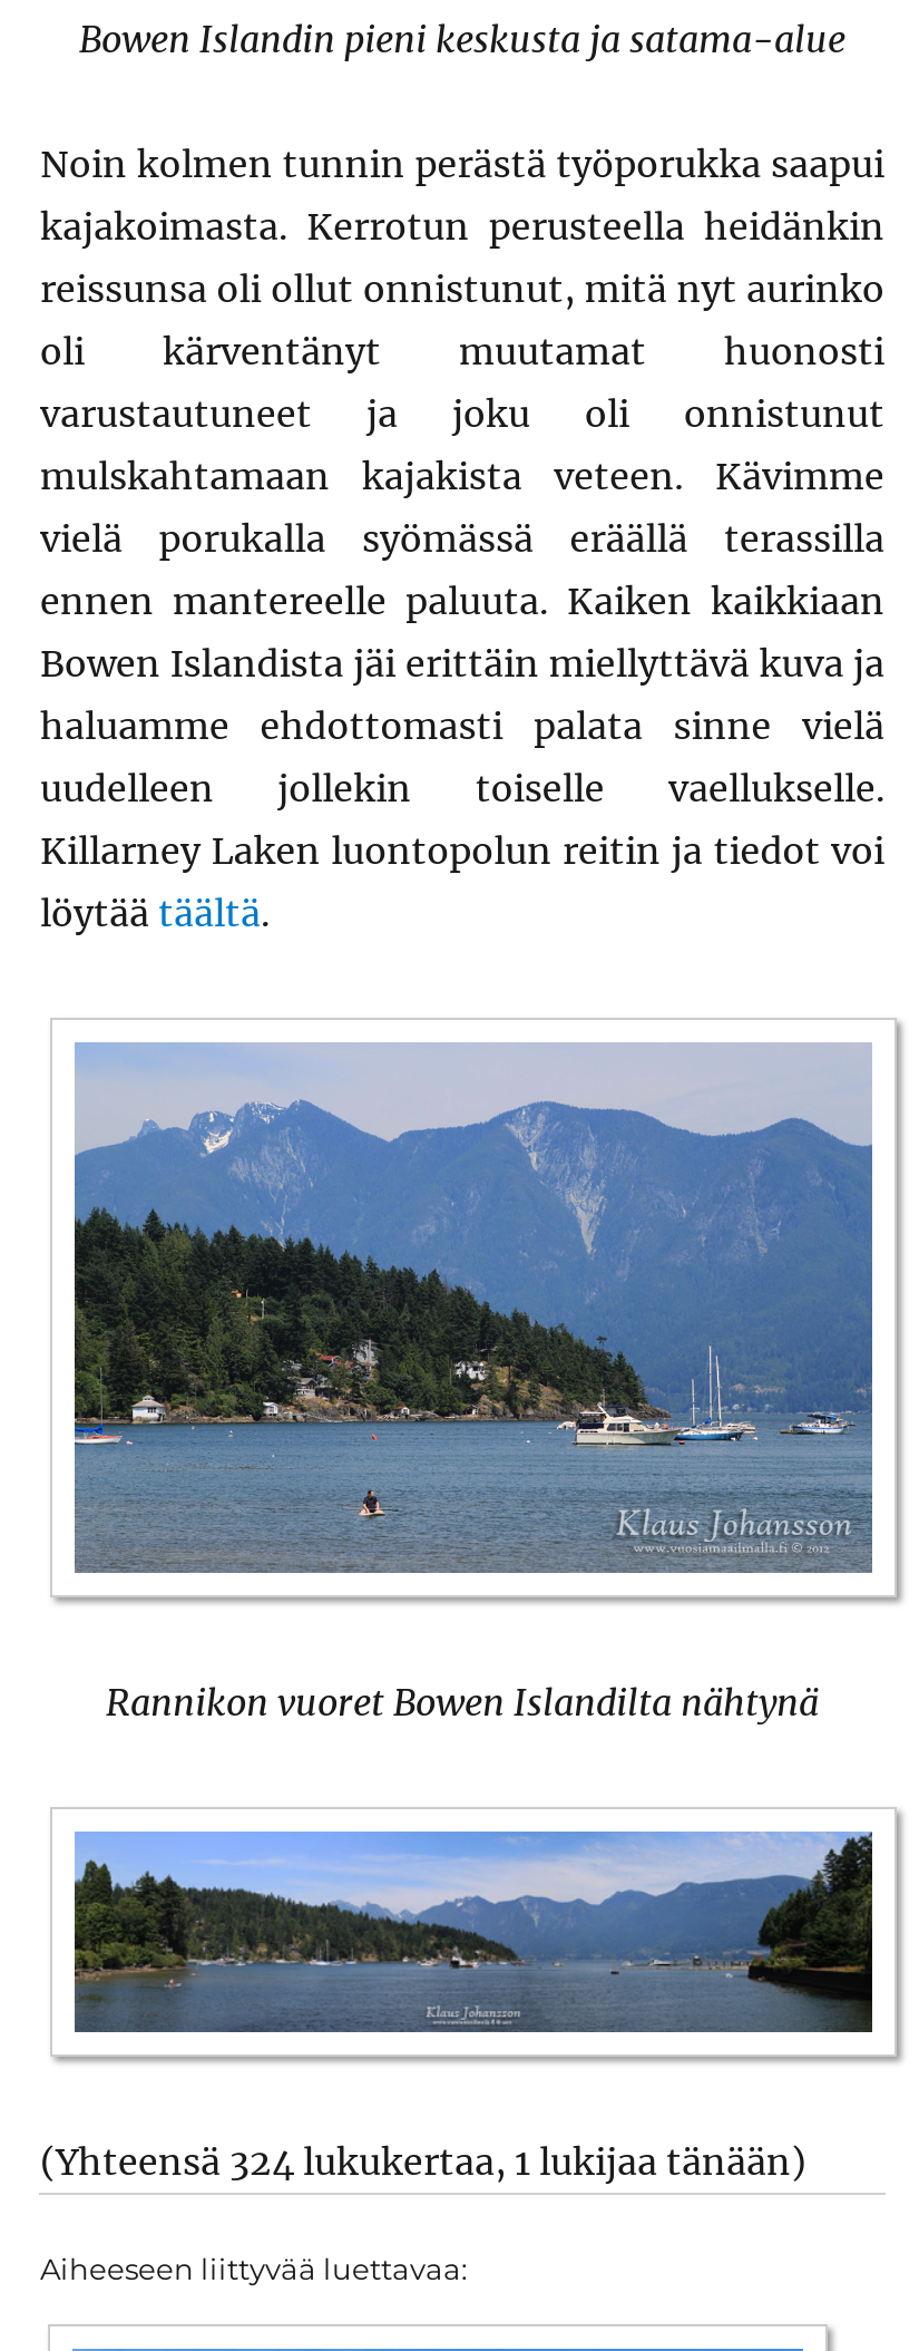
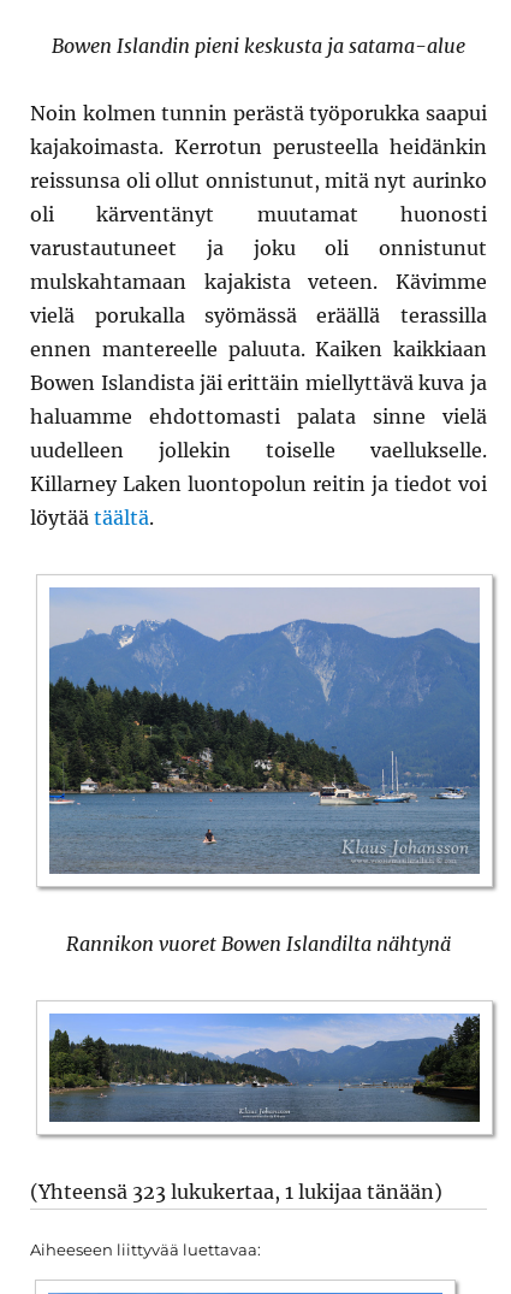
- (Yhteensä 324 lukukertaa, 1 lukijaa tänään)
+ (Yhteensä 323 lukukertaa, 1 lukijaa tänään)
